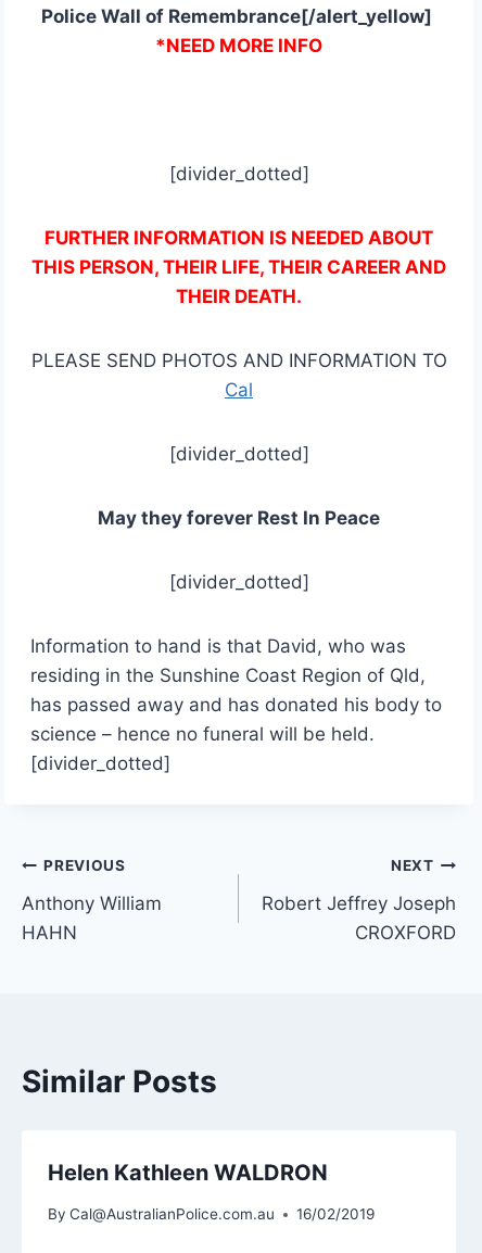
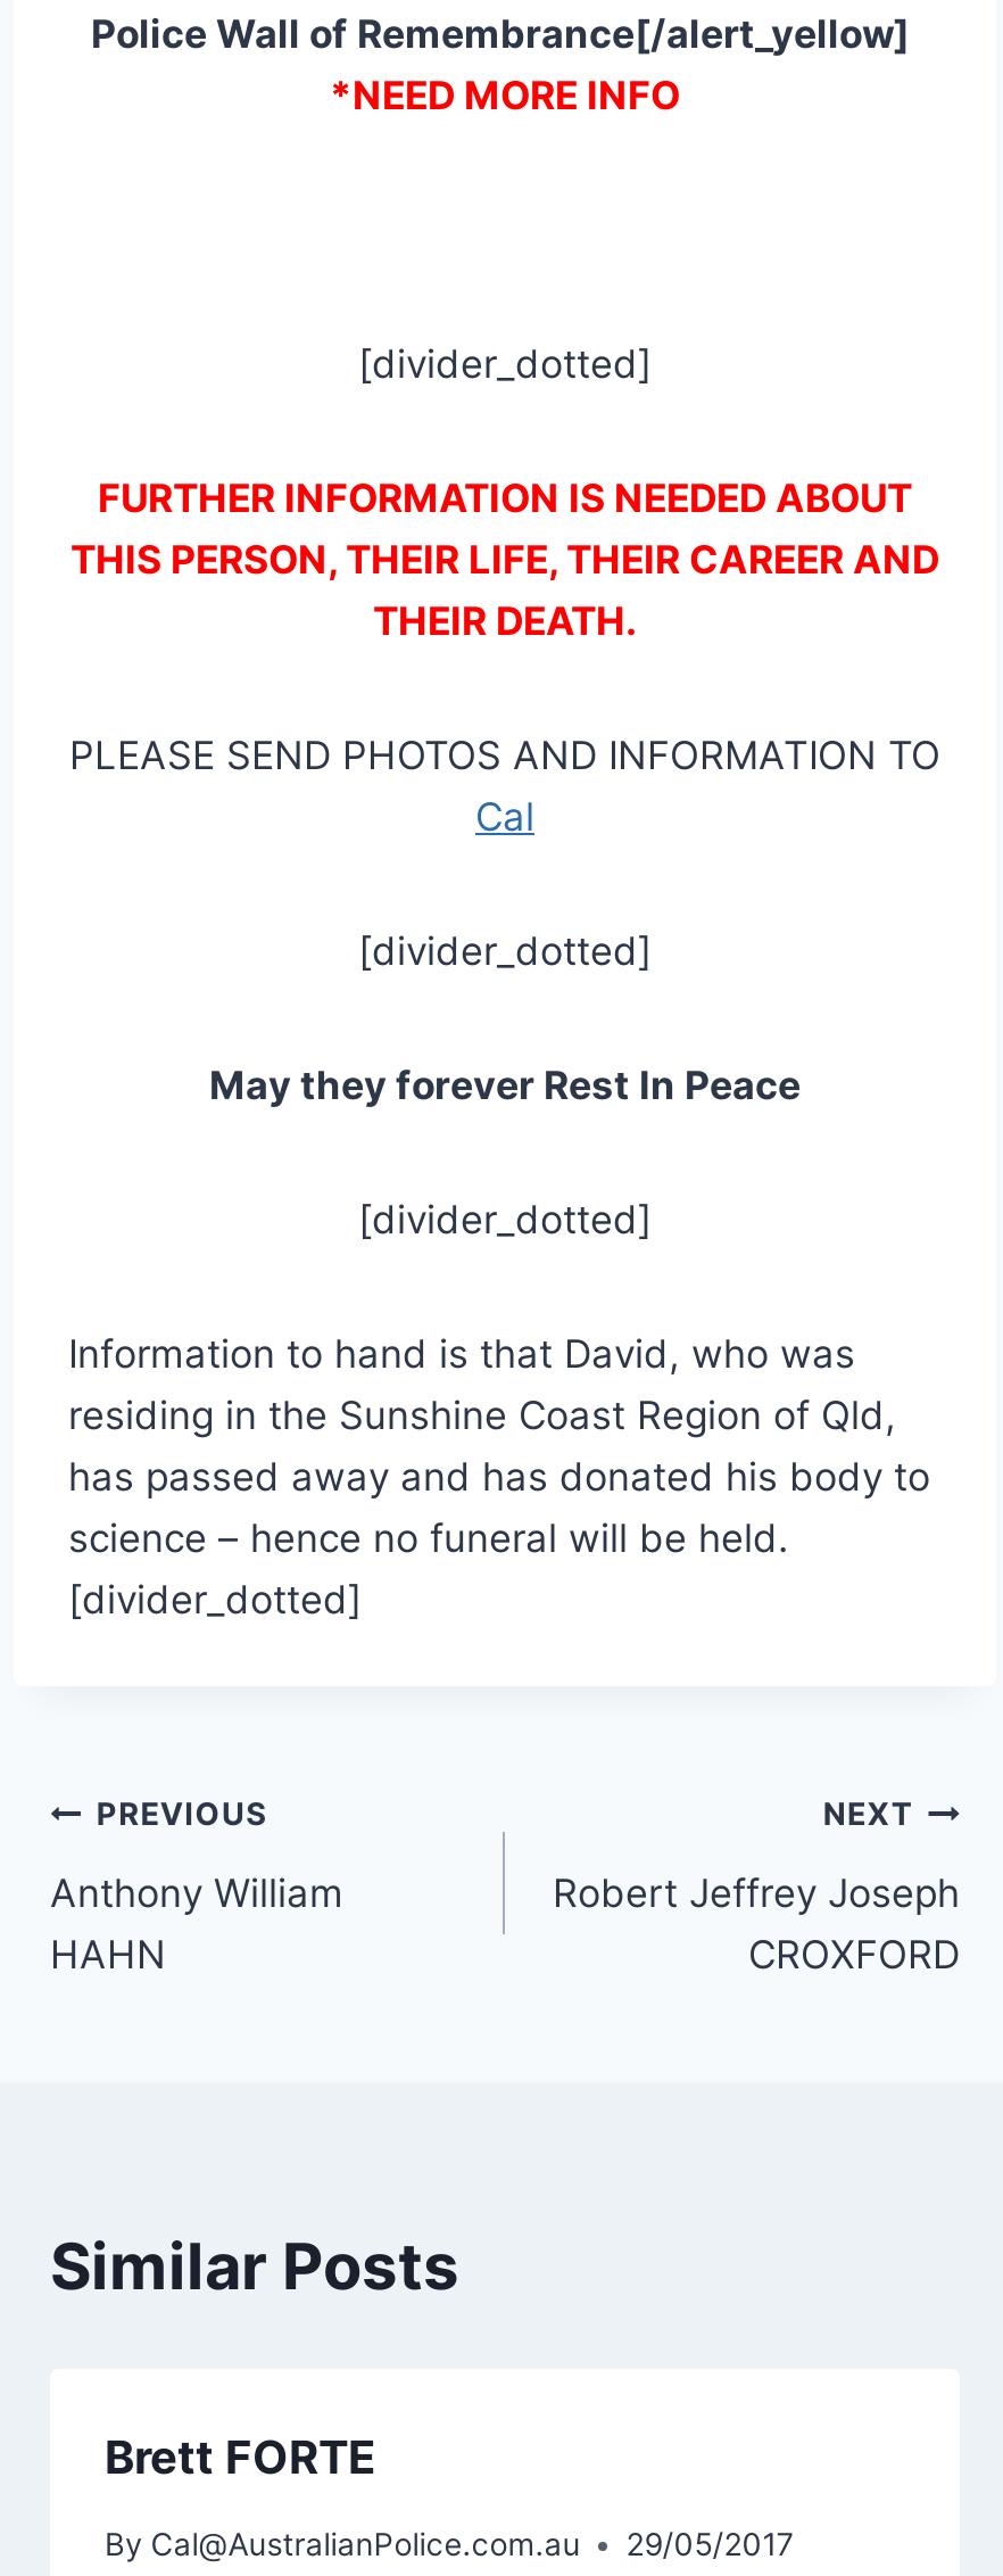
- Helen Kathleen WALDRON
+ Brett FORTE

- By Cal@AustralianPolice.com.au 16/02/2019
+ By Cal@AustralianPolice.com.au 29/05/2017
